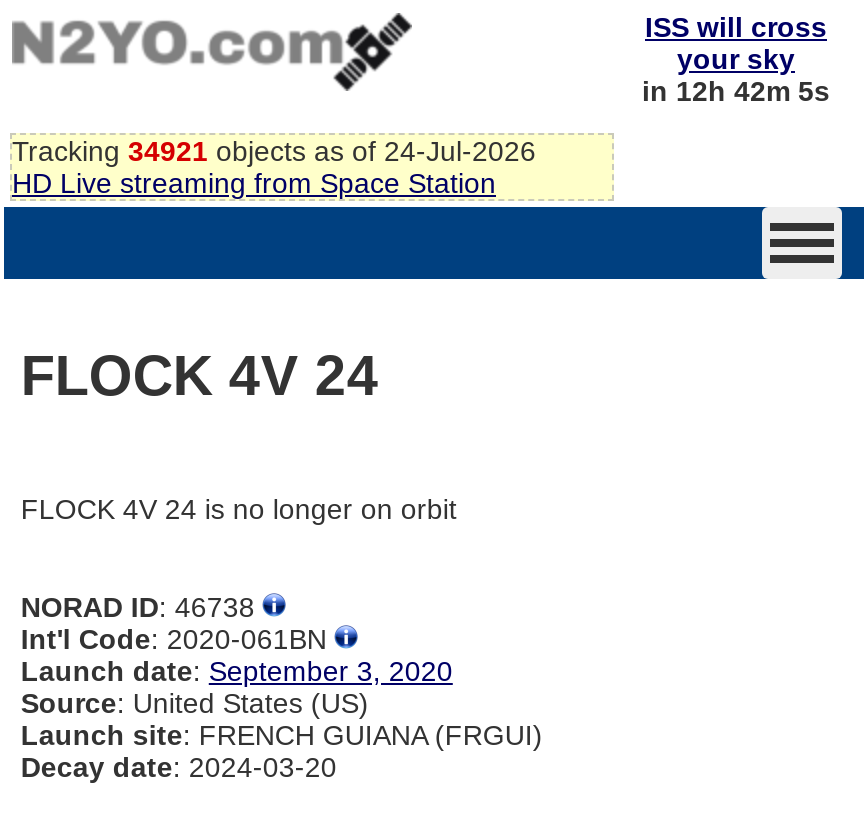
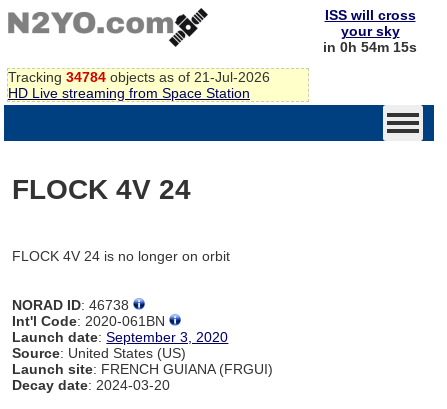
- in 12h 42m 5s
+ in 0h 54m 15s

- Tracking 34921 objects as of 24-Jul-2026
+ Tracking 34784 objects as of 21-Jul-2026
